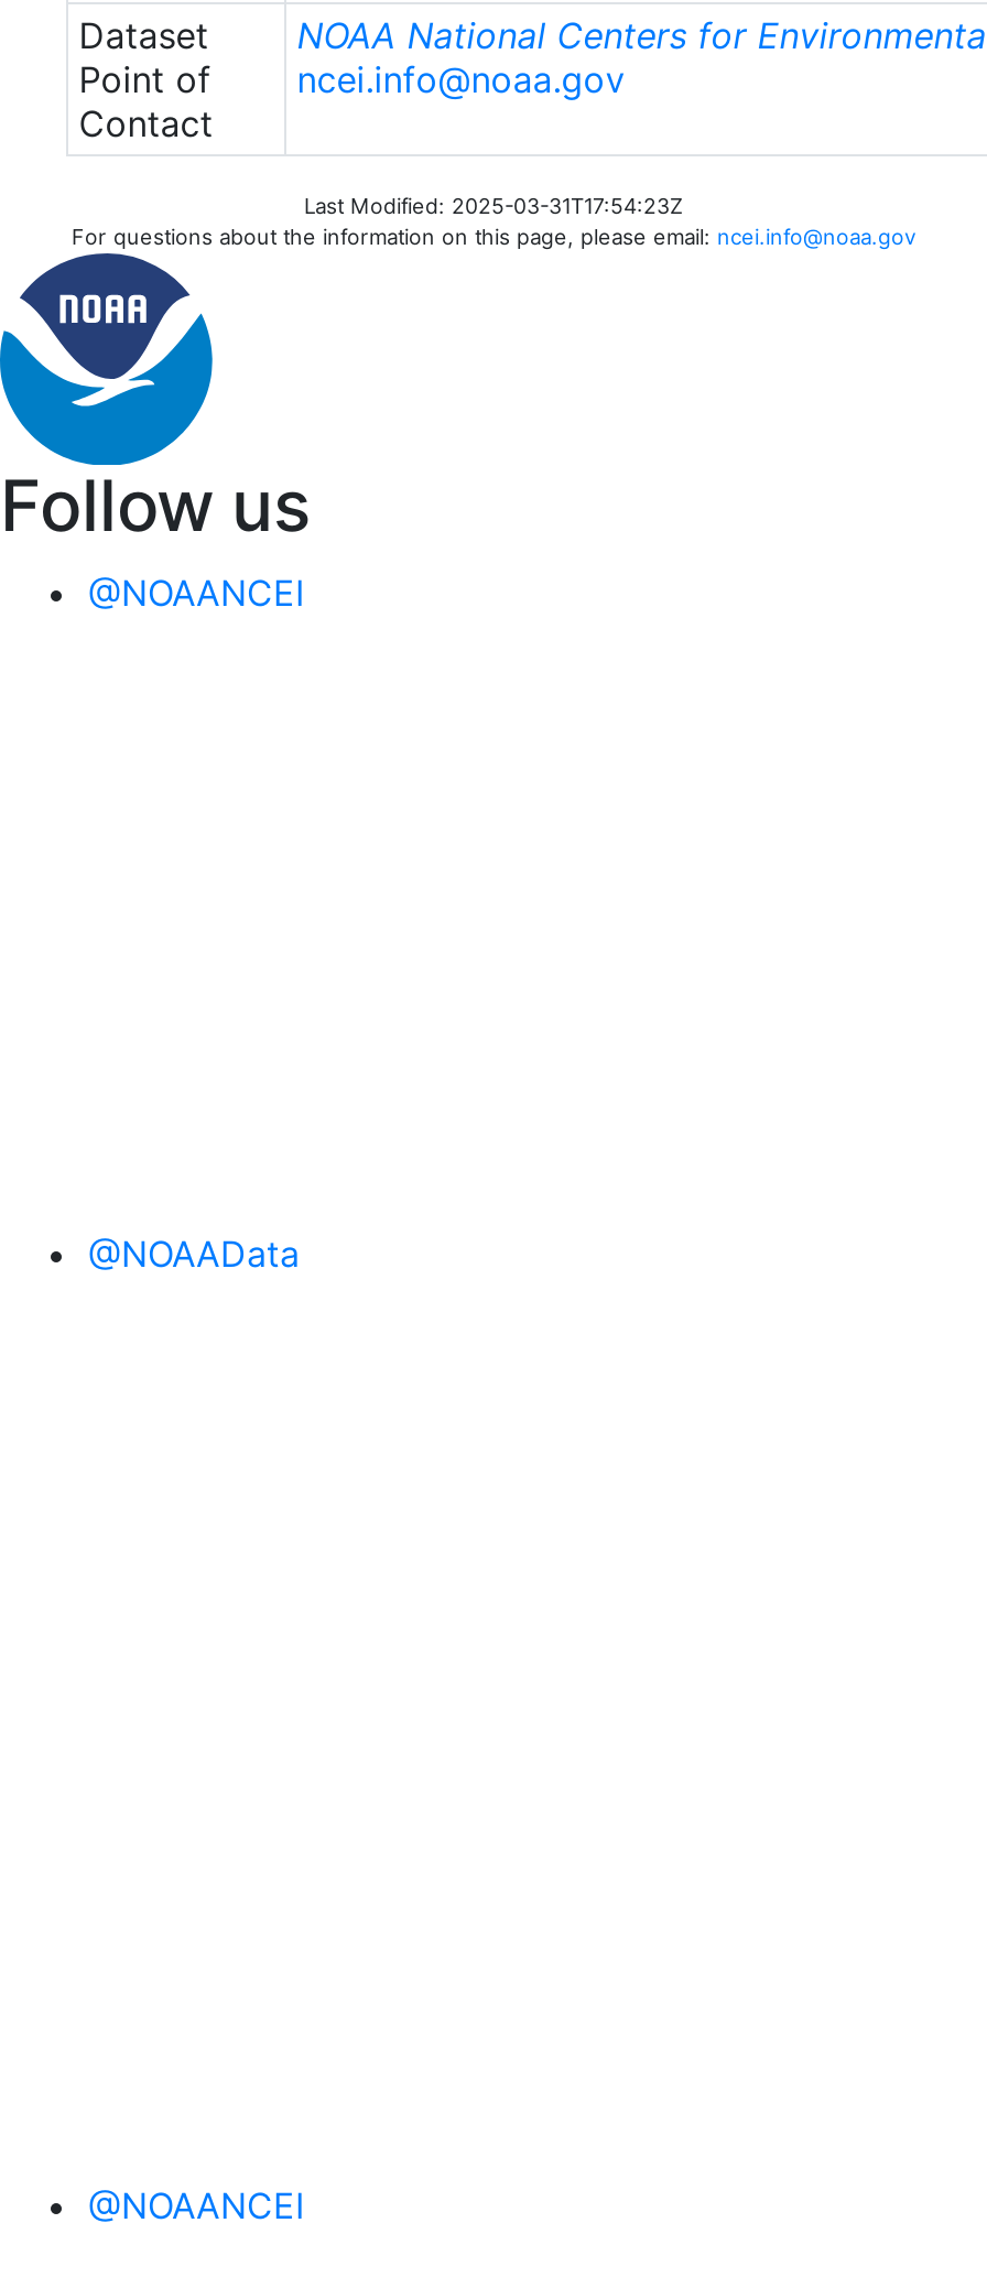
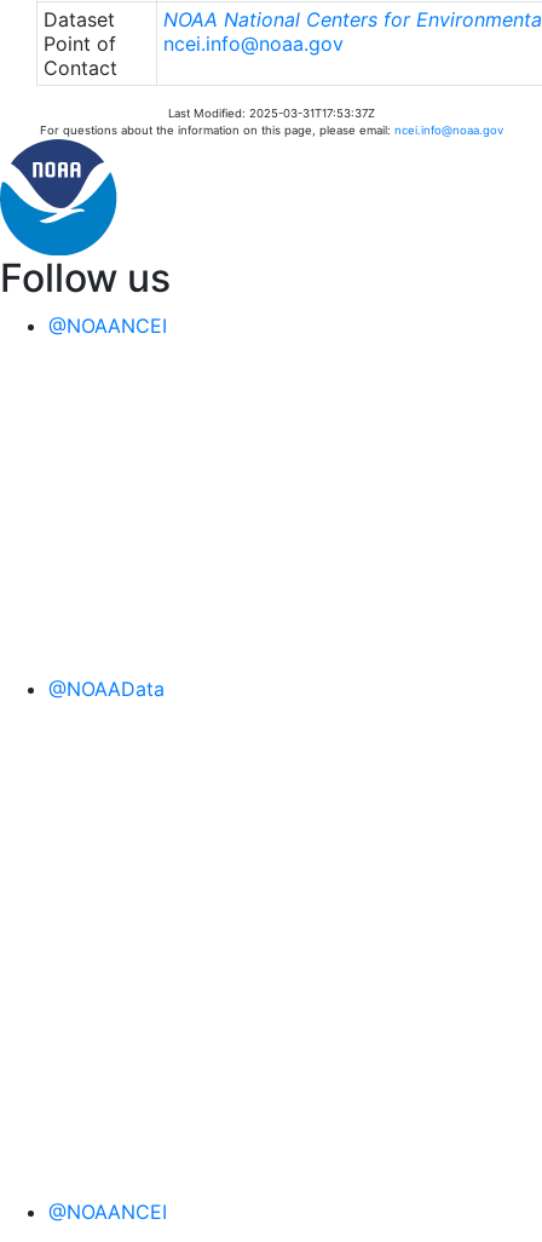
- Last Modified: 2025-03-31T17:54:23Z
+ Last Modified: 2025-03-31T17:53:37Z
